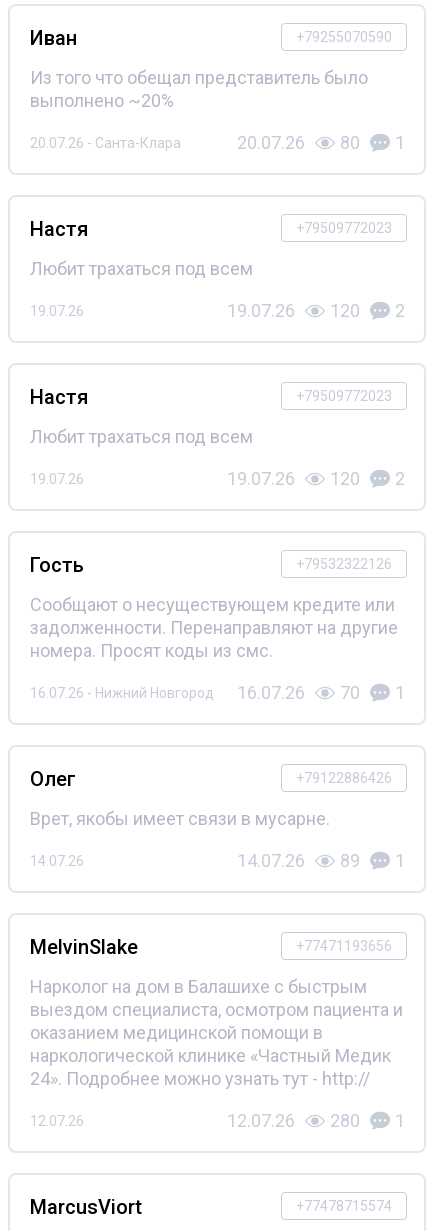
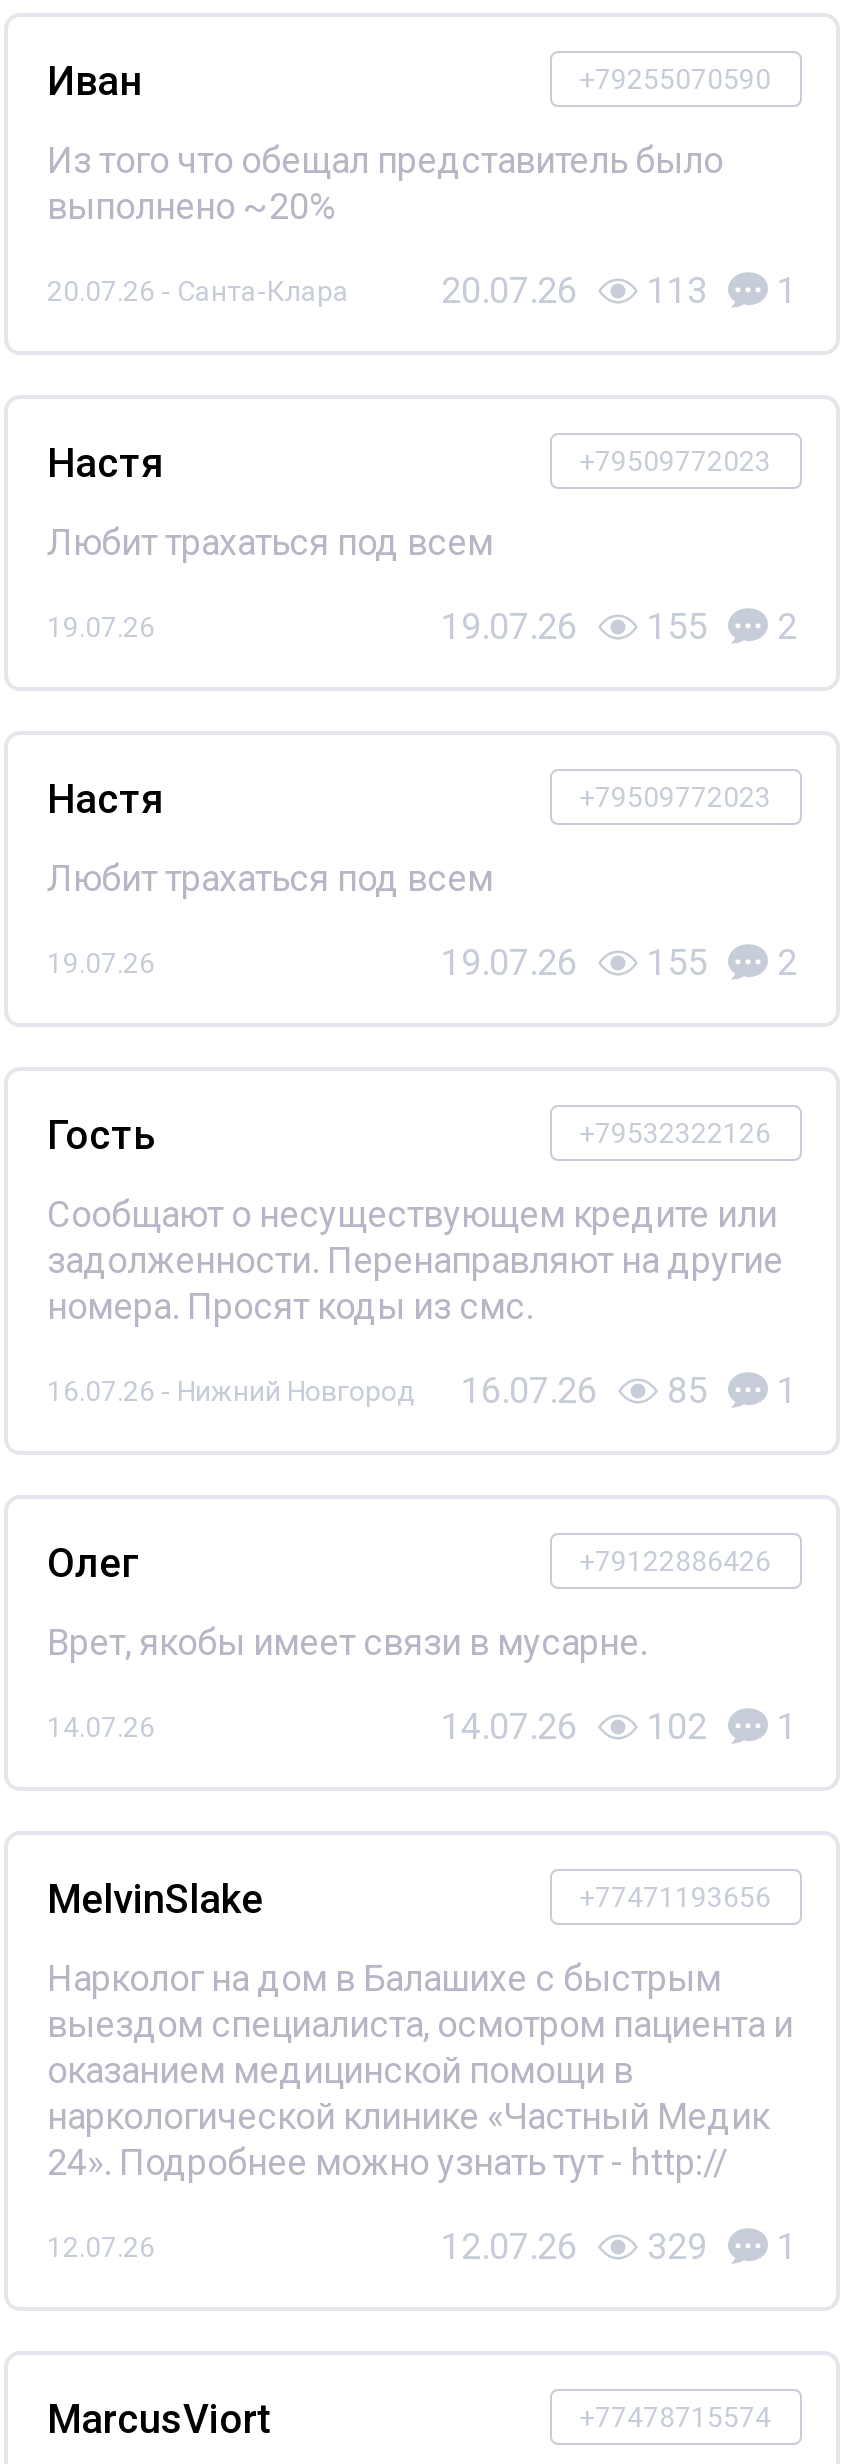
- 20.07.26 80 1
+ 20.07.26 113 1

- 19.07.26 120 2
+ 19.07.26 155 2

- 19.07.26 120 2
+ 19.07.26 155 2

- 16.07.26 - Нижний Новгород 16.07.26 70 1
+ 16.07.26 - Нижний Новгород 16.07.26 85 1

- 14.07.26 89 1
+ 14.07.26 102 1

- 12.07.26 280 1
+ 12.07.26 329 1
